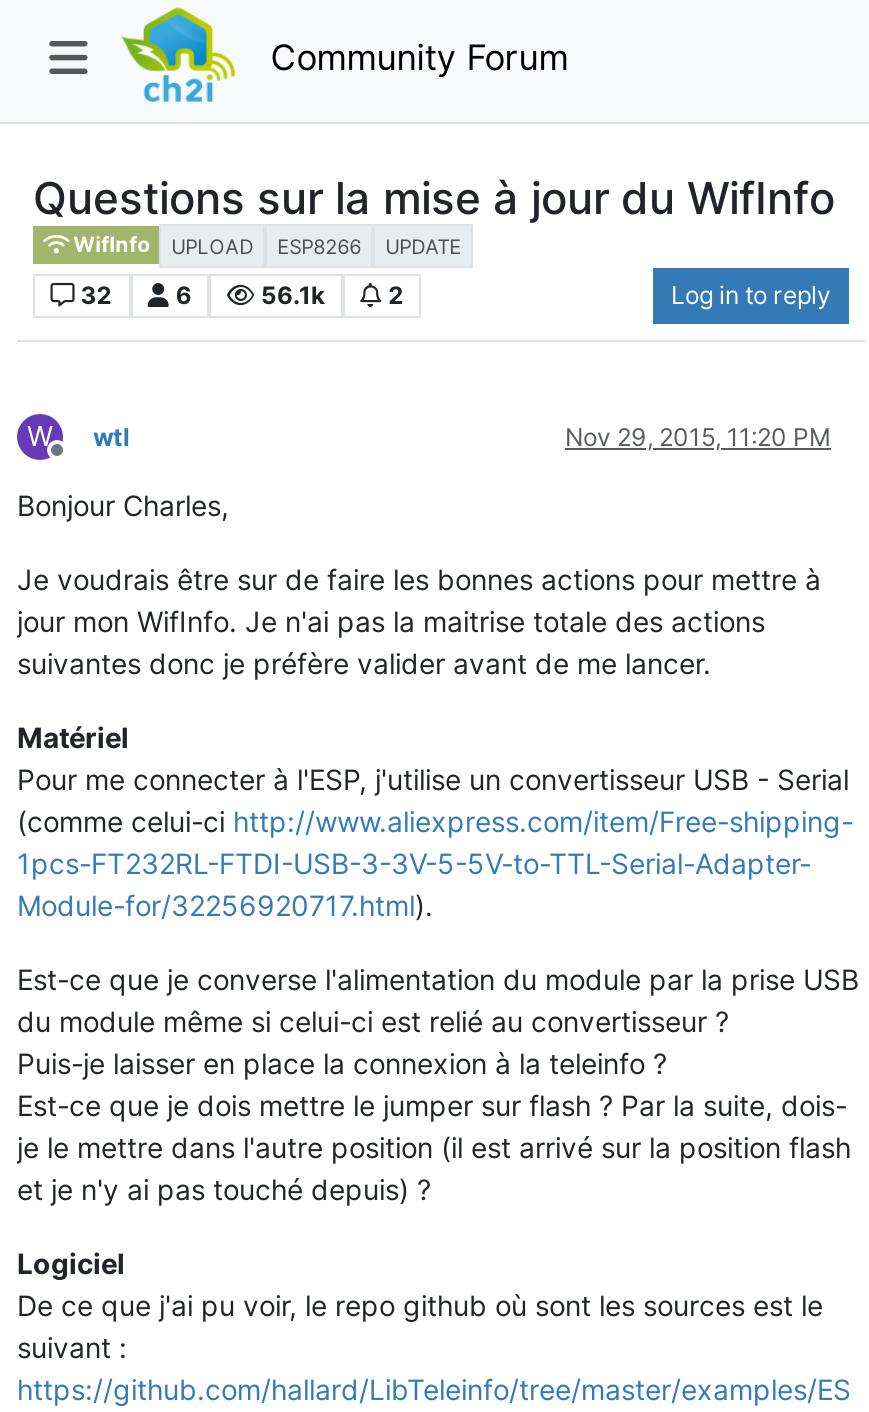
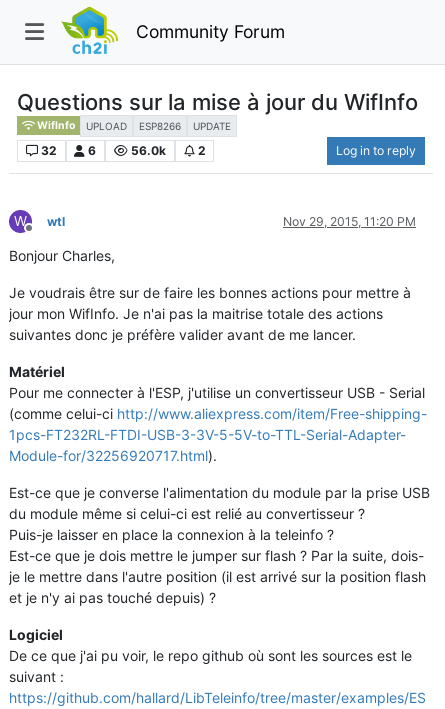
- 56.1k
+ 56.0k
